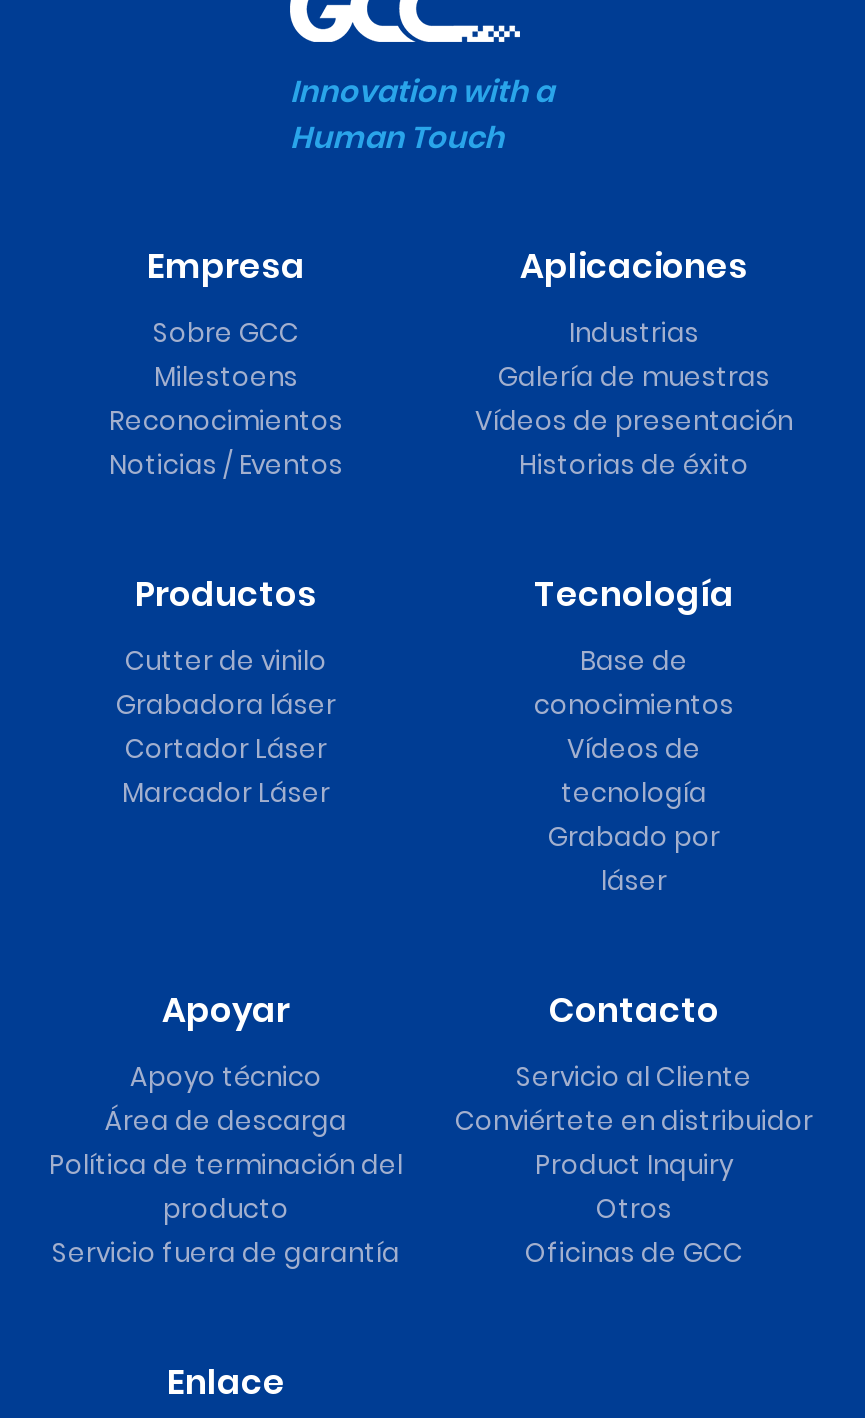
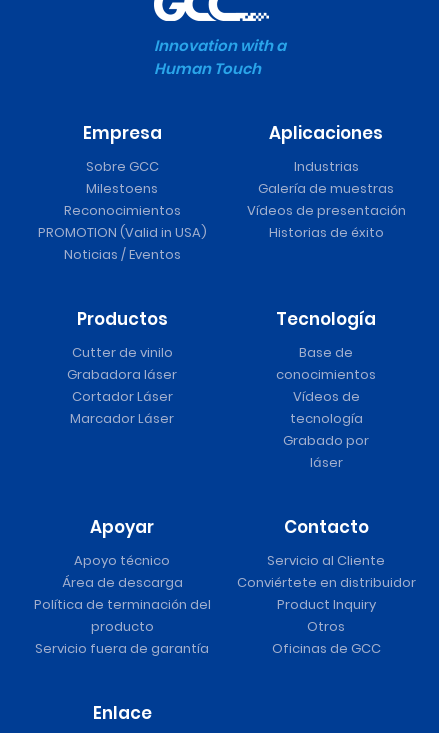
+ PROMOTION (Valid in USA)
